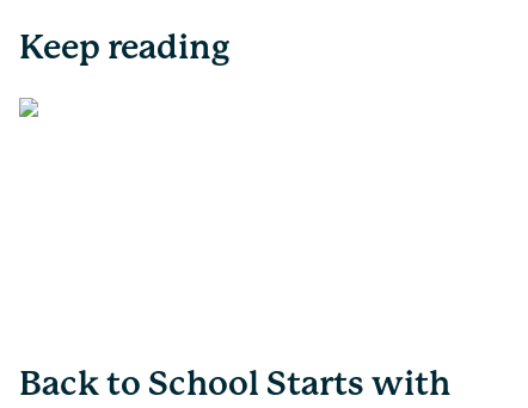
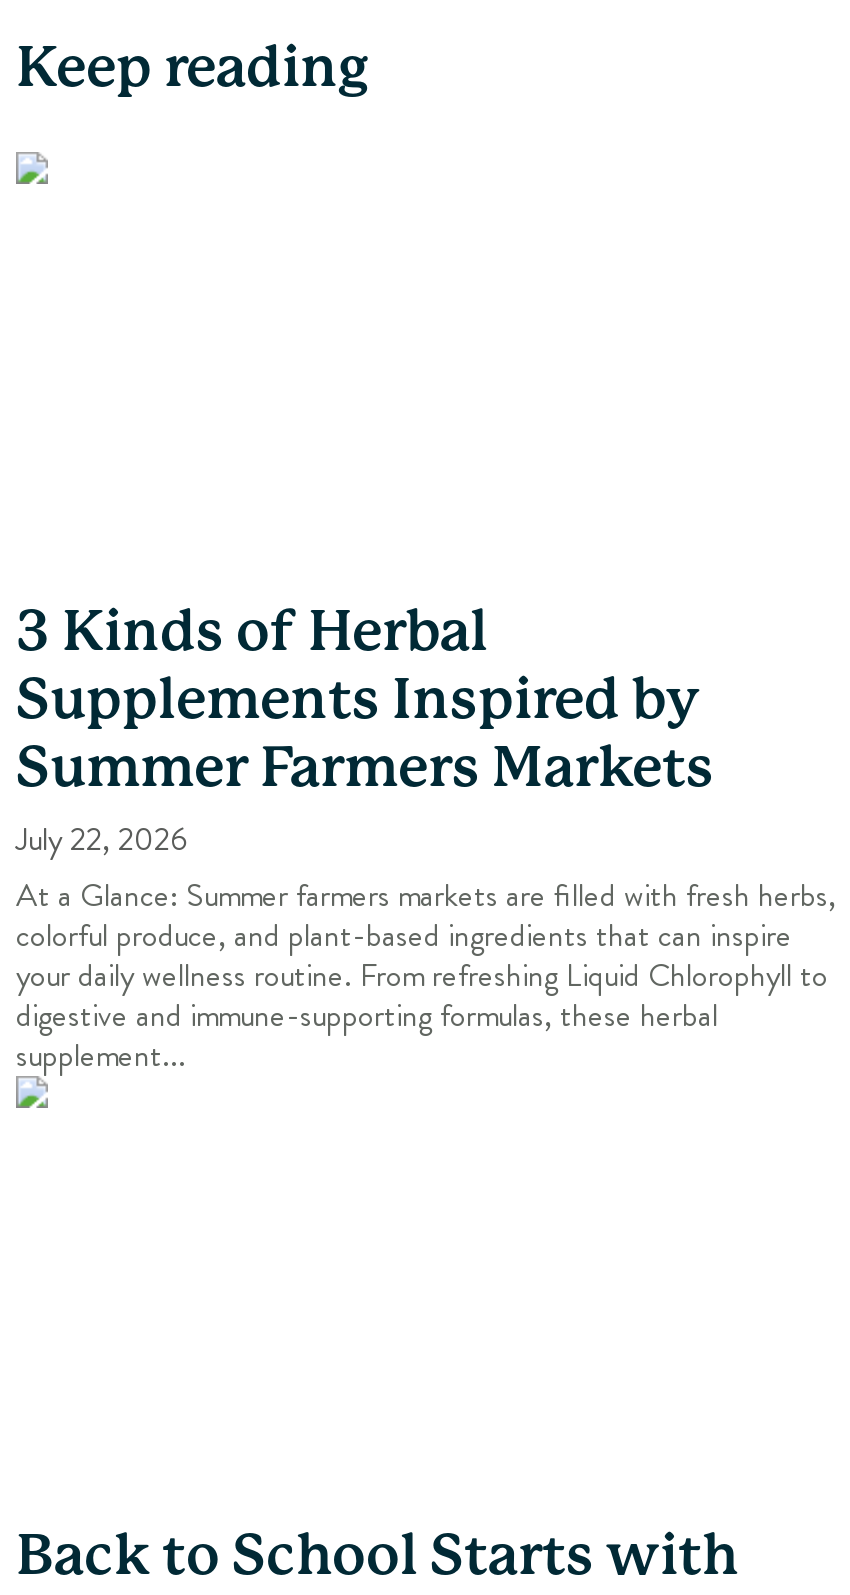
+ 3 Kinds of Herbal
+ Supplements Inspired by
+ Summer Farmers Markets
+ July 22, 2026
+ At a Glance: Summer farmers markets are filled with fresh herbs,
+ colorful produce, and plant-based ingredients that can inspire
+ your daily wellness routine. From refreshing Liquid Chlorophyll to
+ digestive and immune-supporting formulas, these herbal
+ supplement...
